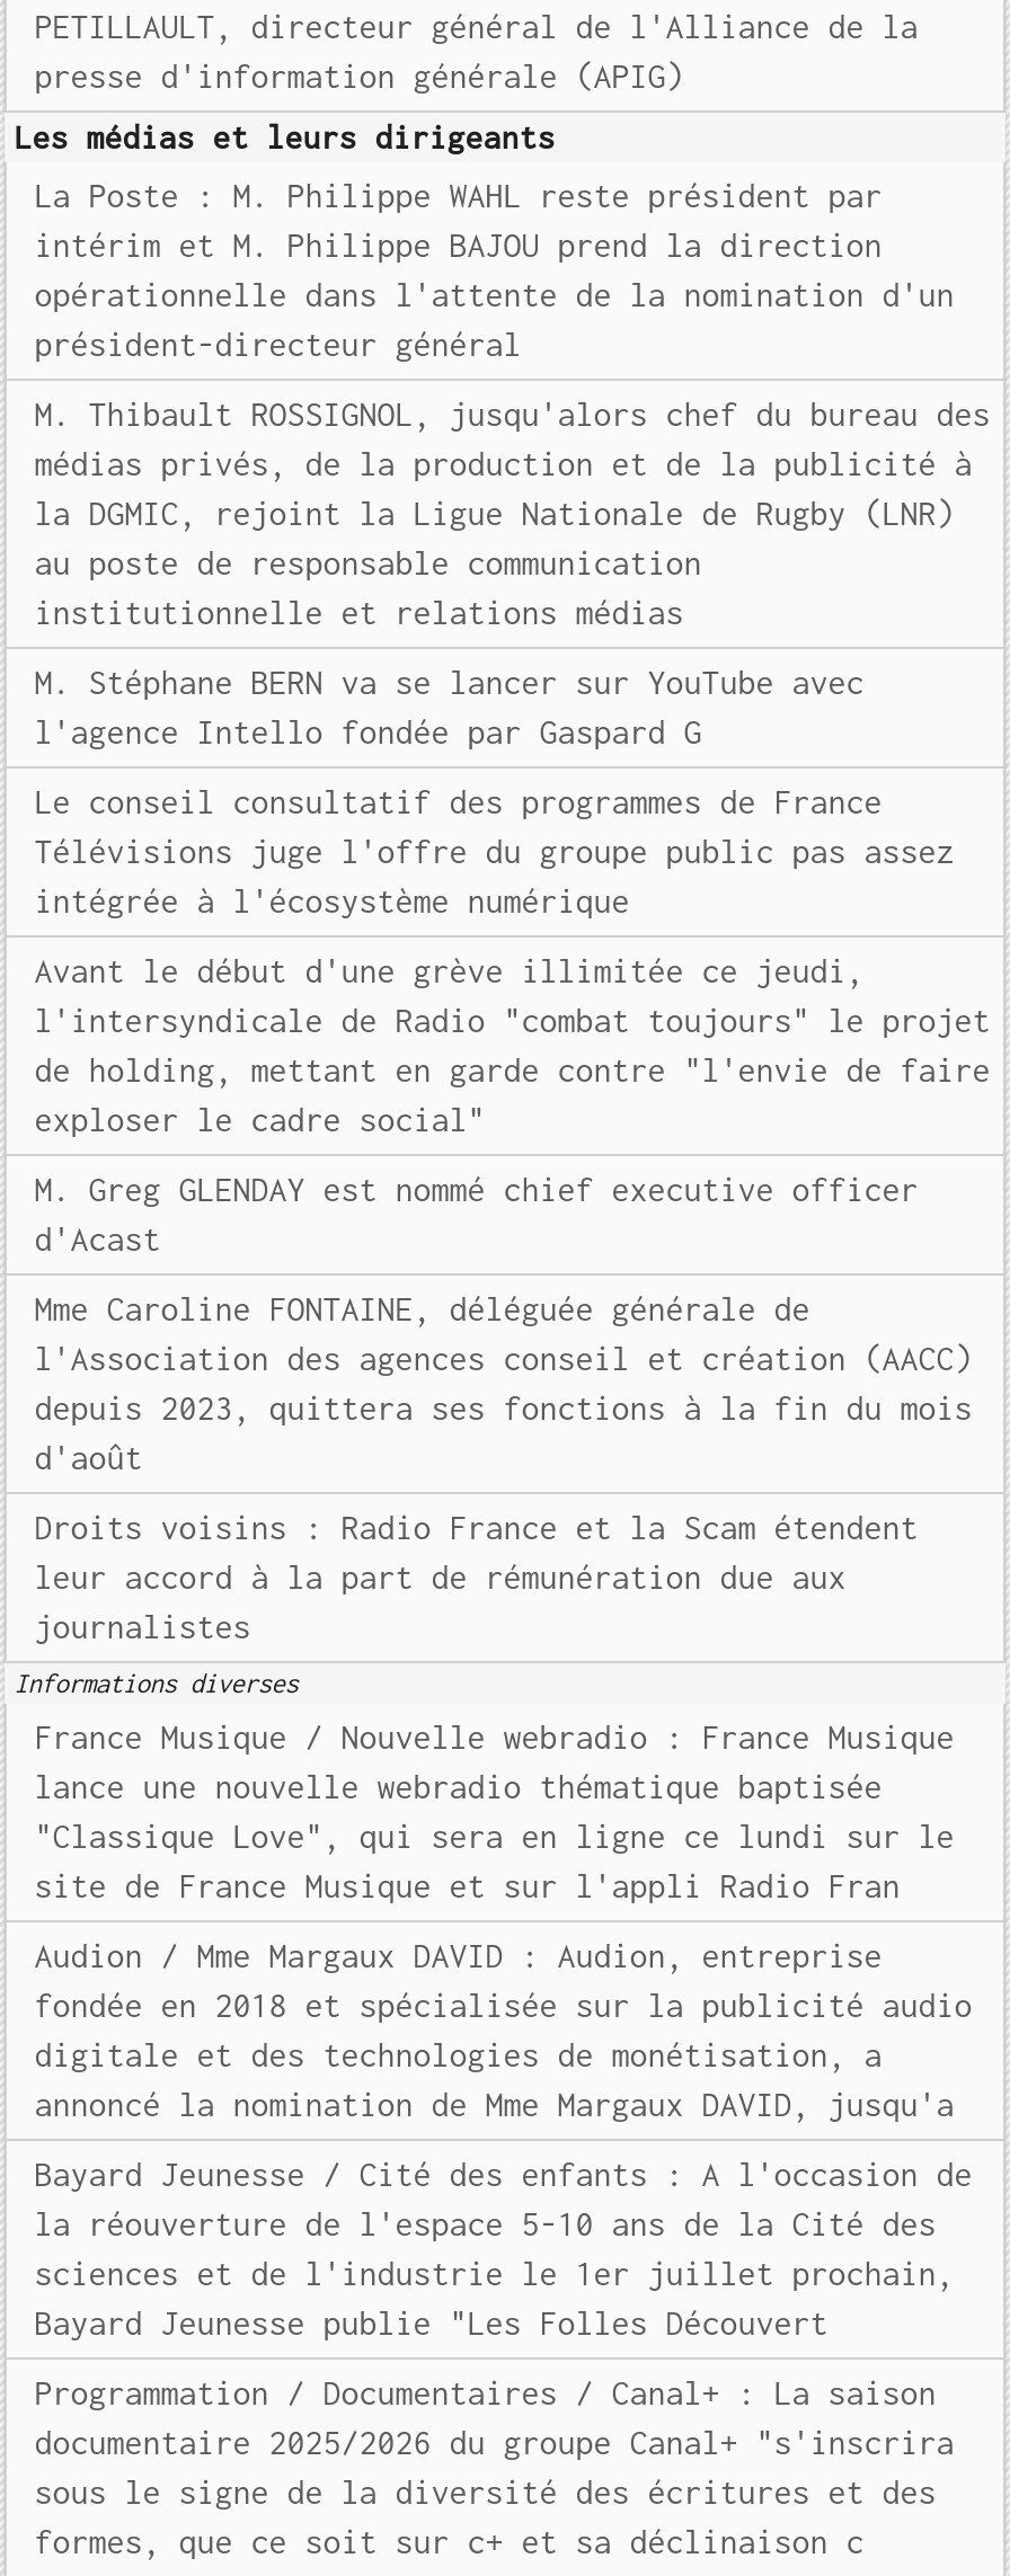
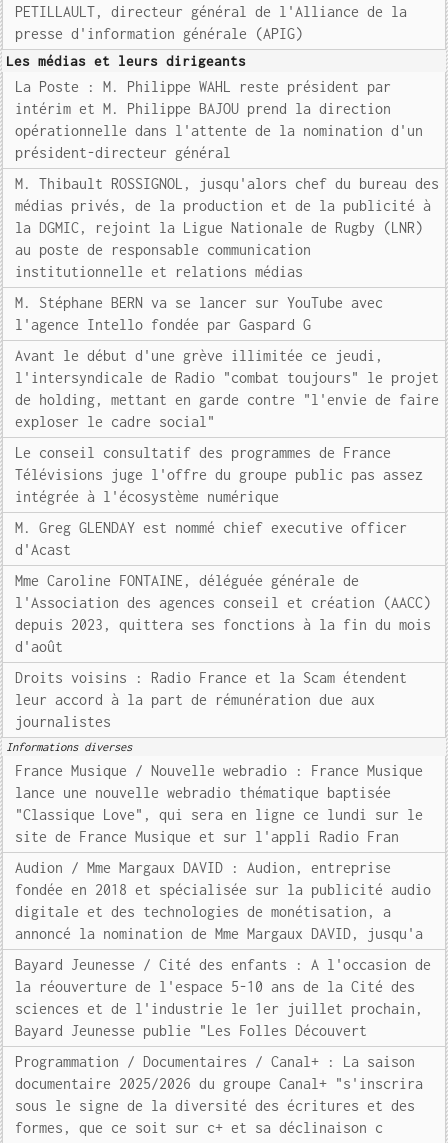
moved down: Le conseil consultatif des programmes de France | Télévisions juge l'offre du groupe public pas assez | intégrée à l'écosystème numérique

moved up: Avant le début d'une grève illimitée ce jeudi, | l'intersyndicale de Radio "combat toujours" le projet | de holding, mettant en garde contre "l'envie de faire | exploser le cadre social"
